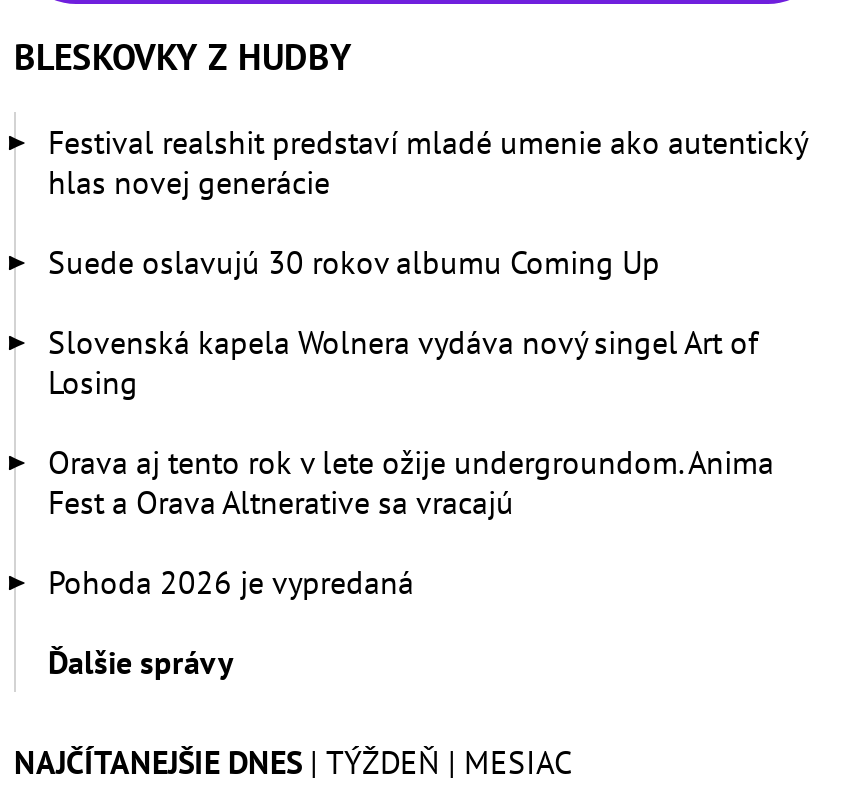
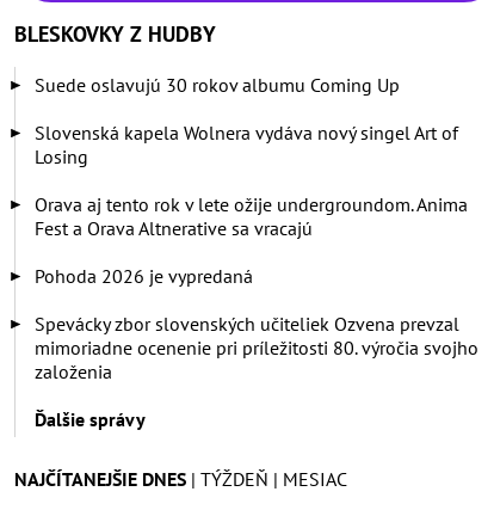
- Festival realshit predstaví mladé umenie ako autentický
- hlas novej generácie

moved up: Suede oslavujú 30 rokov albumu Coming Up | Slovenská kapela Wolnera vydáva nový singel Art of | Losing | Orava aj tento rok v lete ožije undergroundom. Anima | Fest a Orava Altnerative sa vracajú | Pohoda 2026 je vypredaná

+ Spevácky zbor slovenských učiteliek Ozvena prevzal
+ mimoriadne ocenenie pri príležitosti 80. výročia svojho
+ založenia
